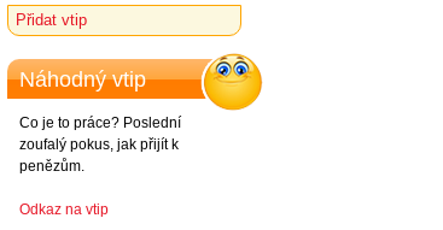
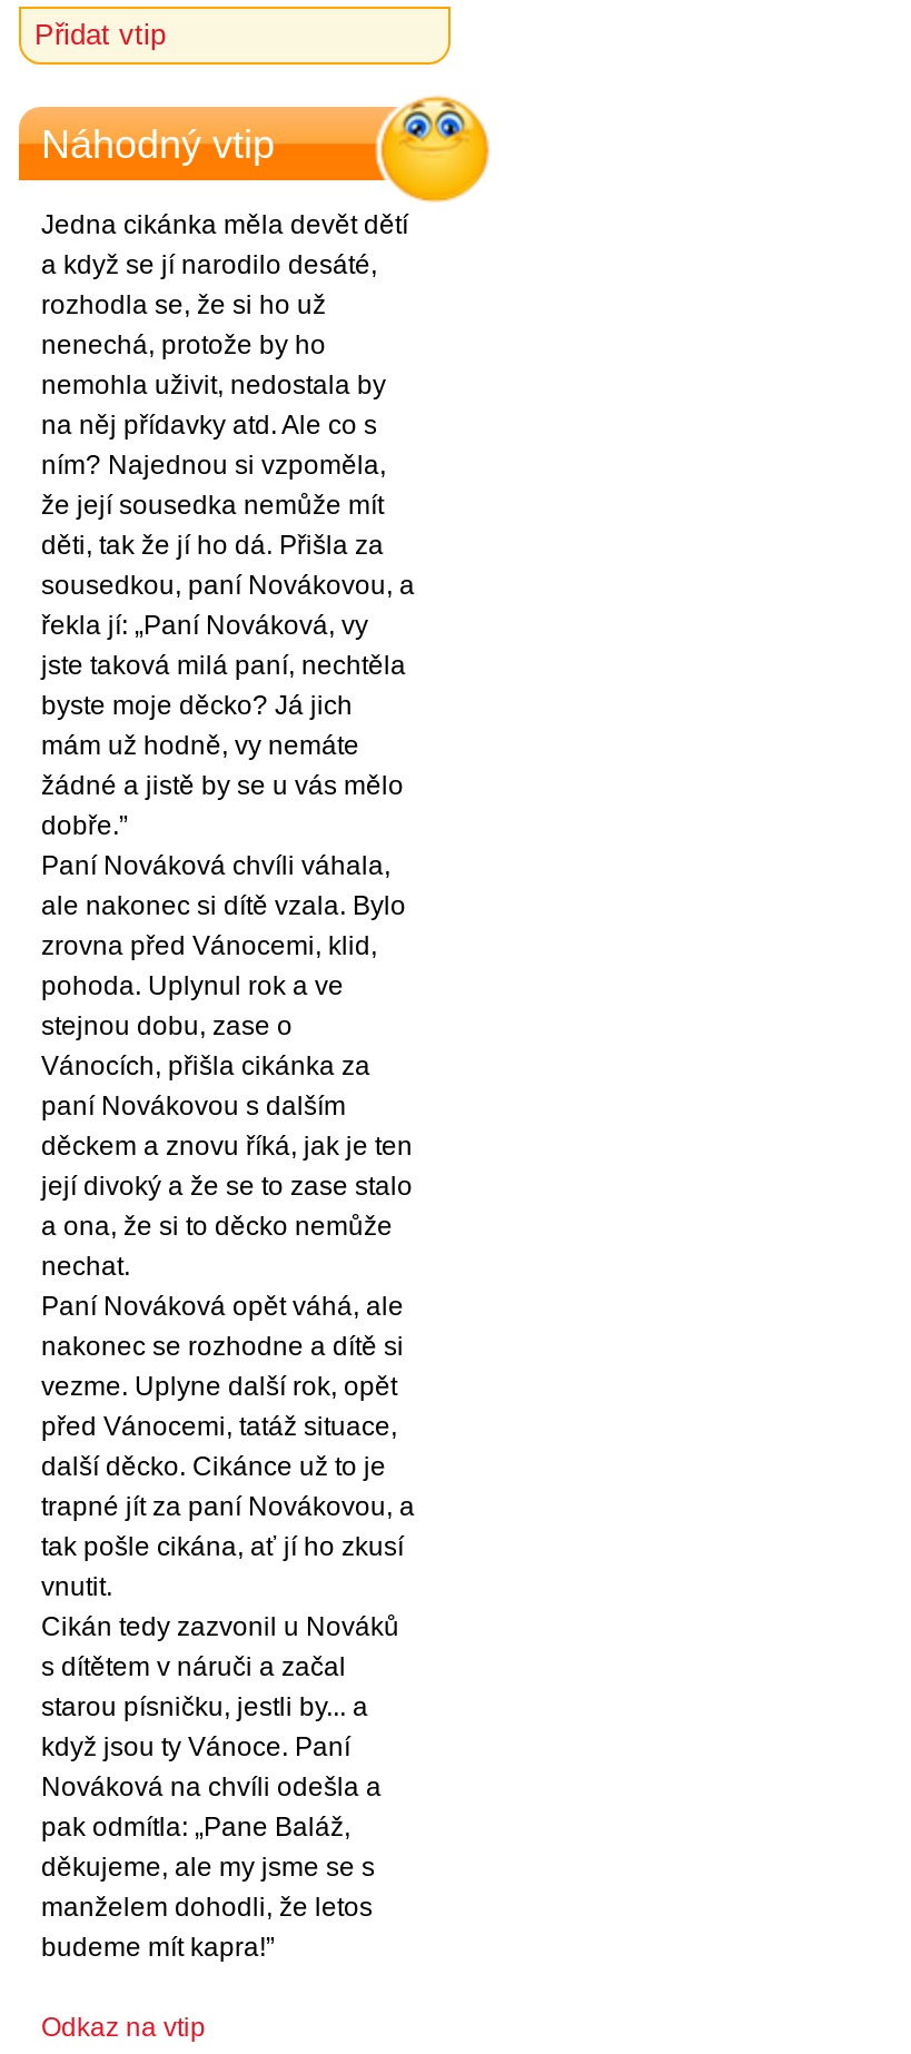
- Co je to práce? Poslední
- zoufalý pokus, jak přijít k
- penězům.
+ Jedna cikánka měla devět dětí
+ a když se jí narodilo desáté,
+ rozhodla se, že si ho už
+ nenechá, protože by ho
+ nemohla uživit, nedostala by
+ na něj přídavky atd. Ale co s
+ ním? Najednou si vzpoměla,
+ že její sousedka nemůže mít
+ děti, tak že jí ho dá. Přišla za
+ sousedkou, paní Novákovou, a
+ řekla jí: „Paní Nováková, vy
+ jste taková milá paní, nechtěla
+ byste moje děcko? Já jich
+ mám už hodně, vy nemáte
+ žádné a jistě by se u vás mělo
+ dobře.”
+ Paní Nováková chvíli váhala,
+ ale nakonec si dítě vzala. Bylo
+ zrovna před Vánocemi, klid,
+ pohoda. Uplynul rok a ve
+ stejnou dobu, zase o
+ Vánocích, přišla cikánka za
+ paní Novákovou s dalším
+ děckem a znovu říká, jak je ten
+ její divoký a že se to zase stalo
+ a ona, že si to děcko nemůže
+ nechat.
+ Paní Nováková opět váhá, ale
+ nakonec se rozhodne a dítě si
+ vezme. Uplyne další rok, opět
+ před Vánocemi, tatáž situace,
+ další děcko. Cikánce už to je
+ trapné jít za paní Novákovou, a
+ tak pošle cikána, ať jí ho zkusí
+ vnutit.
+ Cikán tedy zazvonil u Nováků
+ s dítětem v náruči a začal
+ starou písničku, jestli by... a
+ když jsou ty Vánoce. Paní
+ Nováková na chvíli odešla a
+ pak odmítla: „Pane Baláž,
+ děkujeme, ale my jsme se s
+ manželem dohodli, že letos
+ budeme mít kapra!”
